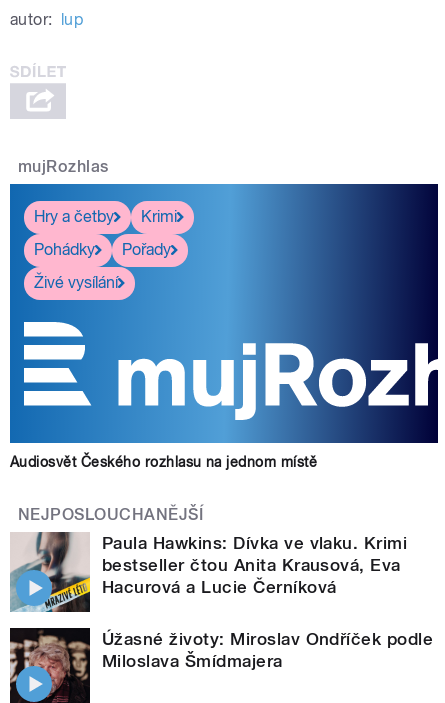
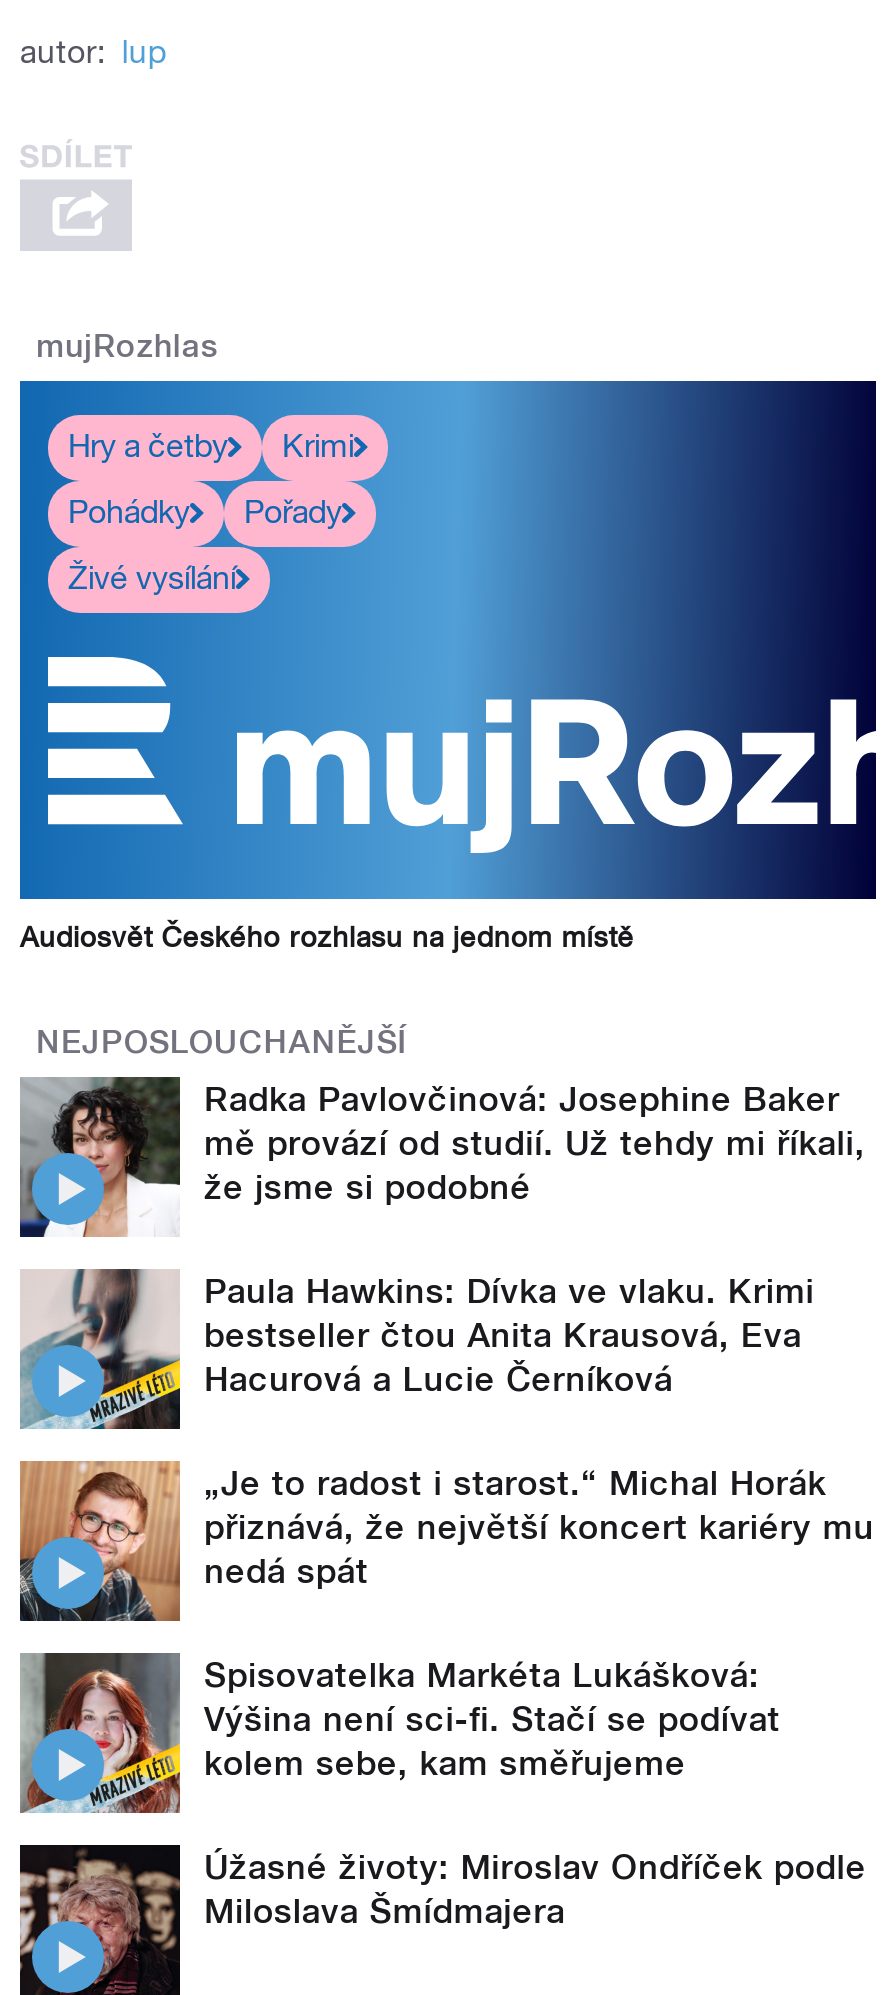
+ [image]
+ Radka Pavlovčinová: Josephine Baker
+ mě provází od studií. Už tehdy mi říkali,
+ že jsme si podobné

+ [image]
+ „Je to radost i starost.“ Michal Horák
+ přiznává, že největší koncert kariéry mu
+ nedá spát
+ Spisovatelka Markéta Lukášková:
+ Výšina není sci-fi. Stačí se podívat
+ kolem sebe, kam směřujeme

+ [image]
